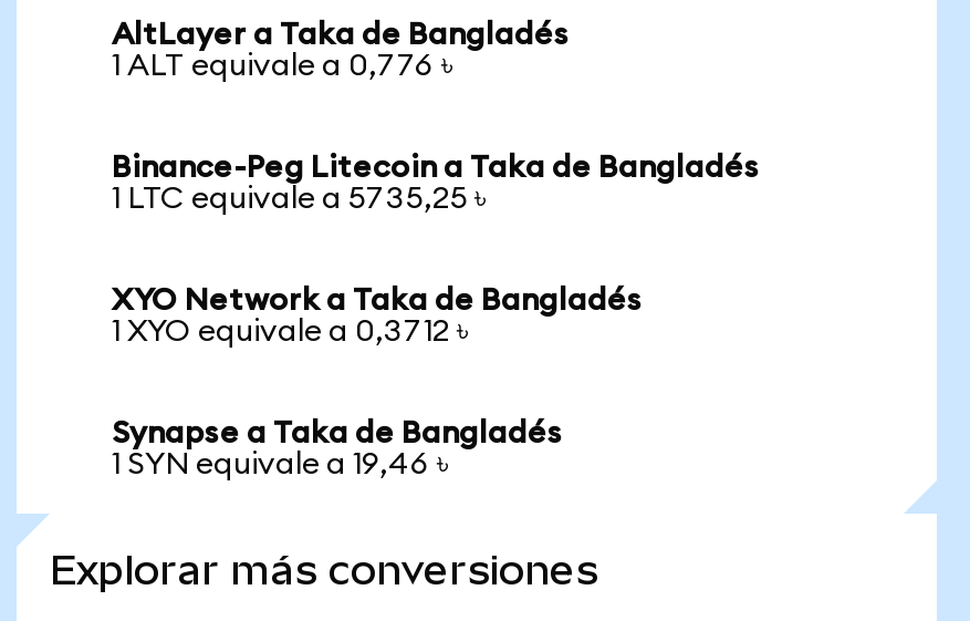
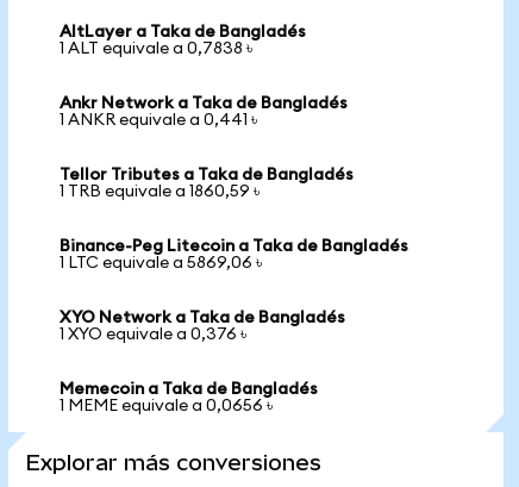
- 1 ALT equivale a 0,776 ৳
+ 1 ALT equivale a 0,7838 ৳
+ Ankr Network a Taka de Bangladés
+ 1 ANKR equivale a 0,441 ৳
+ Tellor Tributes a Taka de Bangladés
+ 1 TRB equivale a 1860,59 ৳

- 1 LTC equivale a 5735,25 ৳
+ 1 LTC equivale a 5869,06 ৳

- 1 XYO equivale a 0,3712 ৳
+ 1 XYO equivale a 0,376 ৳

- Synapse a Taka de Bangladés
+ Memecoin a Taka de Bangladés

- 1 SYN equivale a 19,46 ৳
+ 1 MEME equivale a 0,0656 ৳
